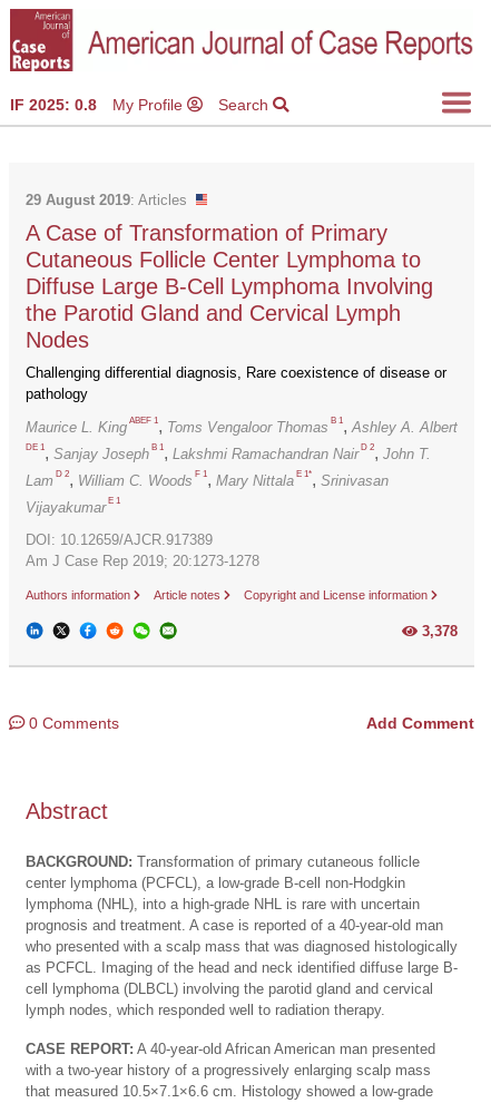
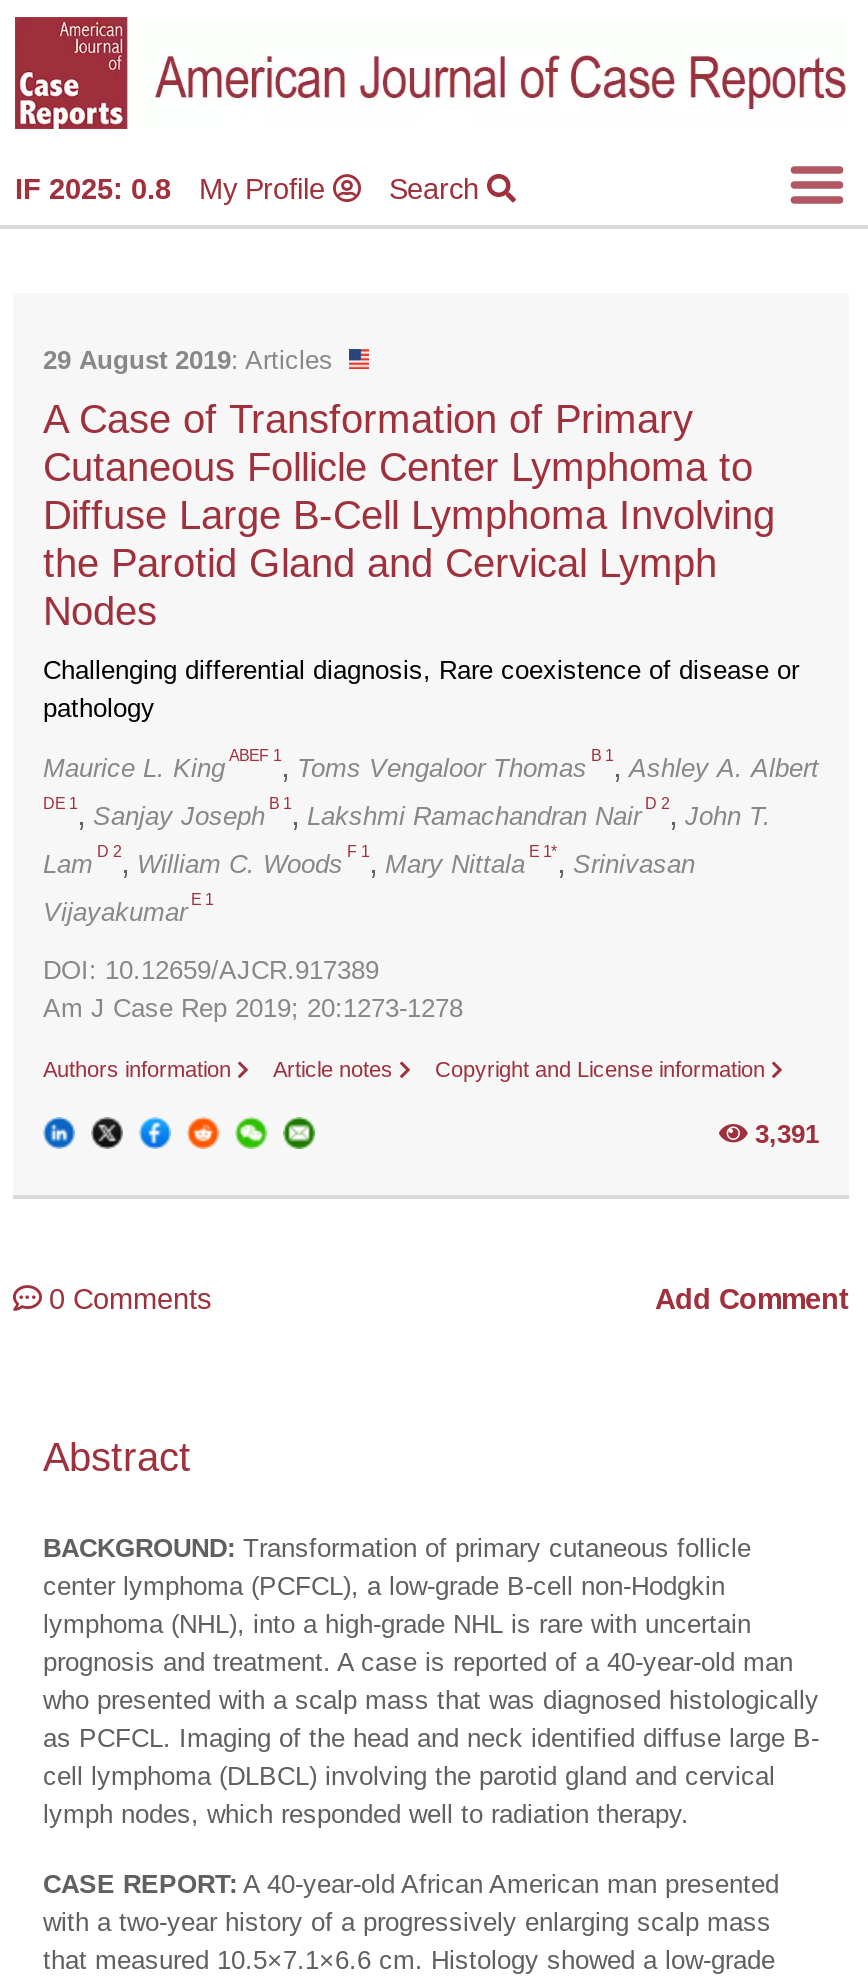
- 3,378
+ 3,391
